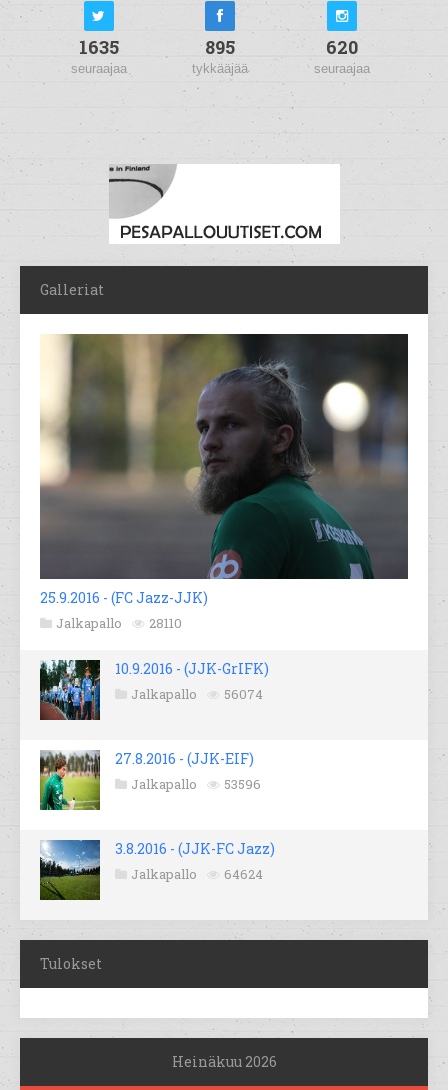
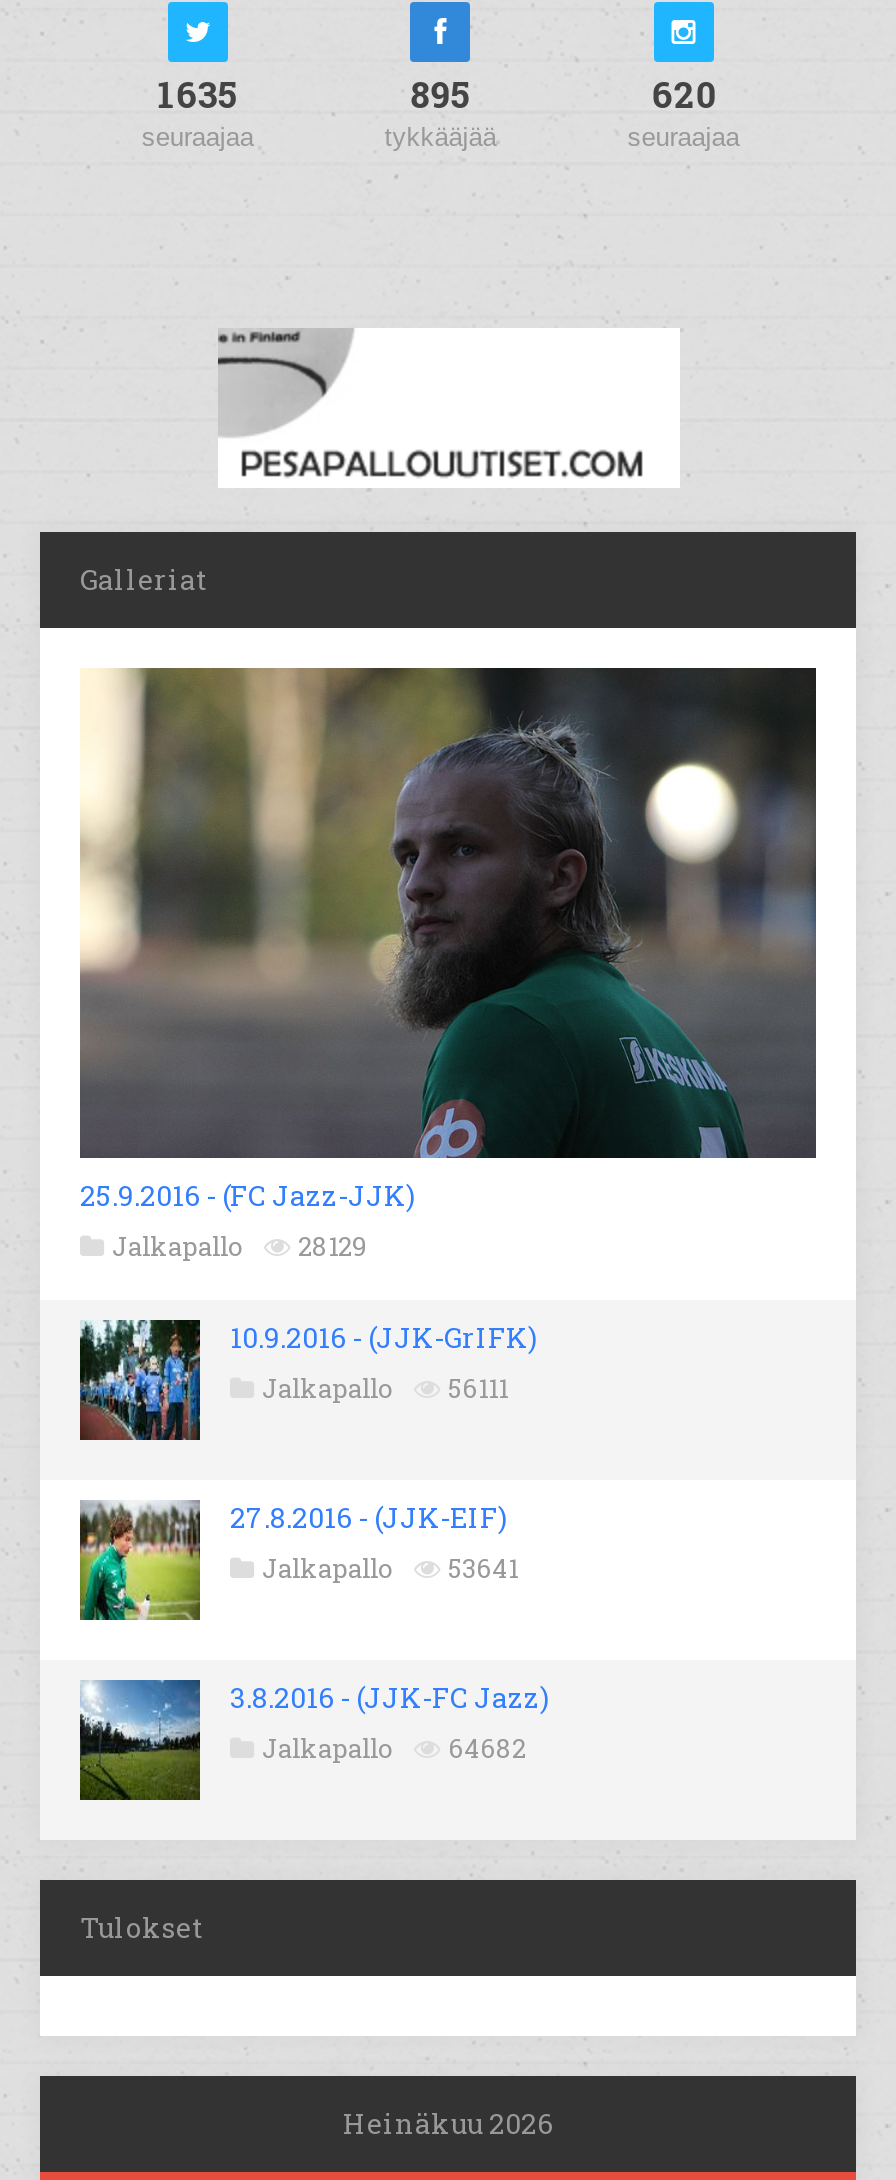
- Jalkapallo 28110
+ Jalkapallo 28129

- Jalkapallo 56074
+ Jalkapallo 56111

- Jalkapallo 53596
+ Jalkapallo 53641

- Jalkapallo 64624
+ Jalkapallo 64682
